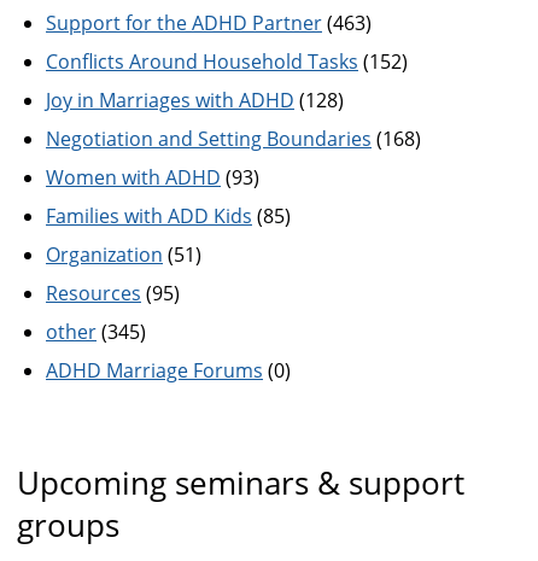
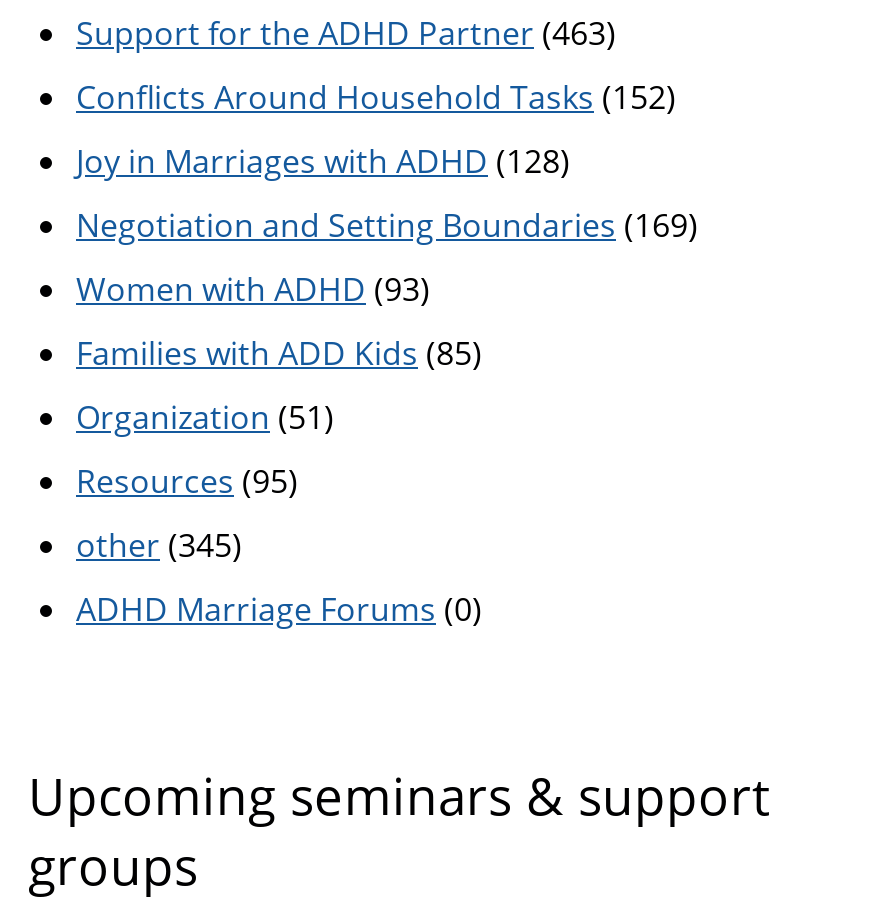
- Negotiation and Setting Boundaries (168)
+ Negotiation and Setting Boundaries (169)
